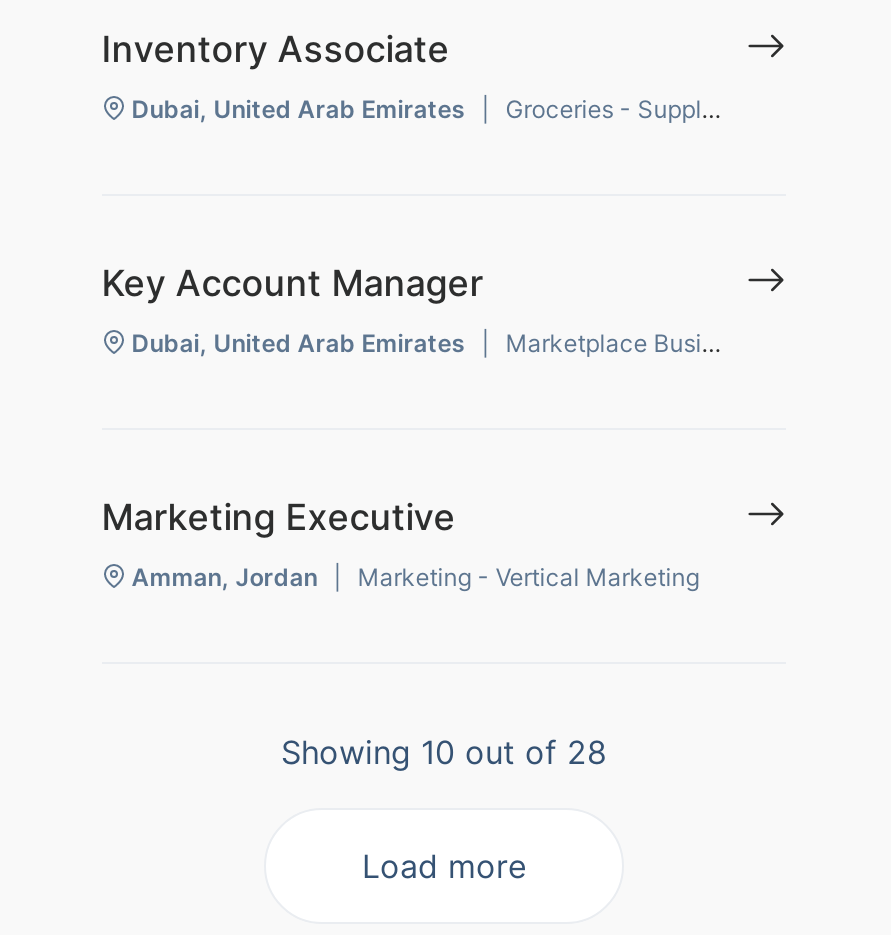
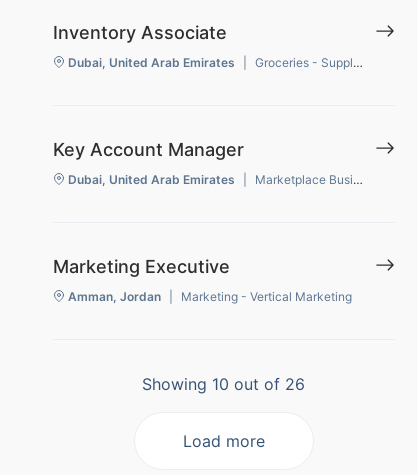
- Showing 10 out of 28
+ Showing 10 out of 26
